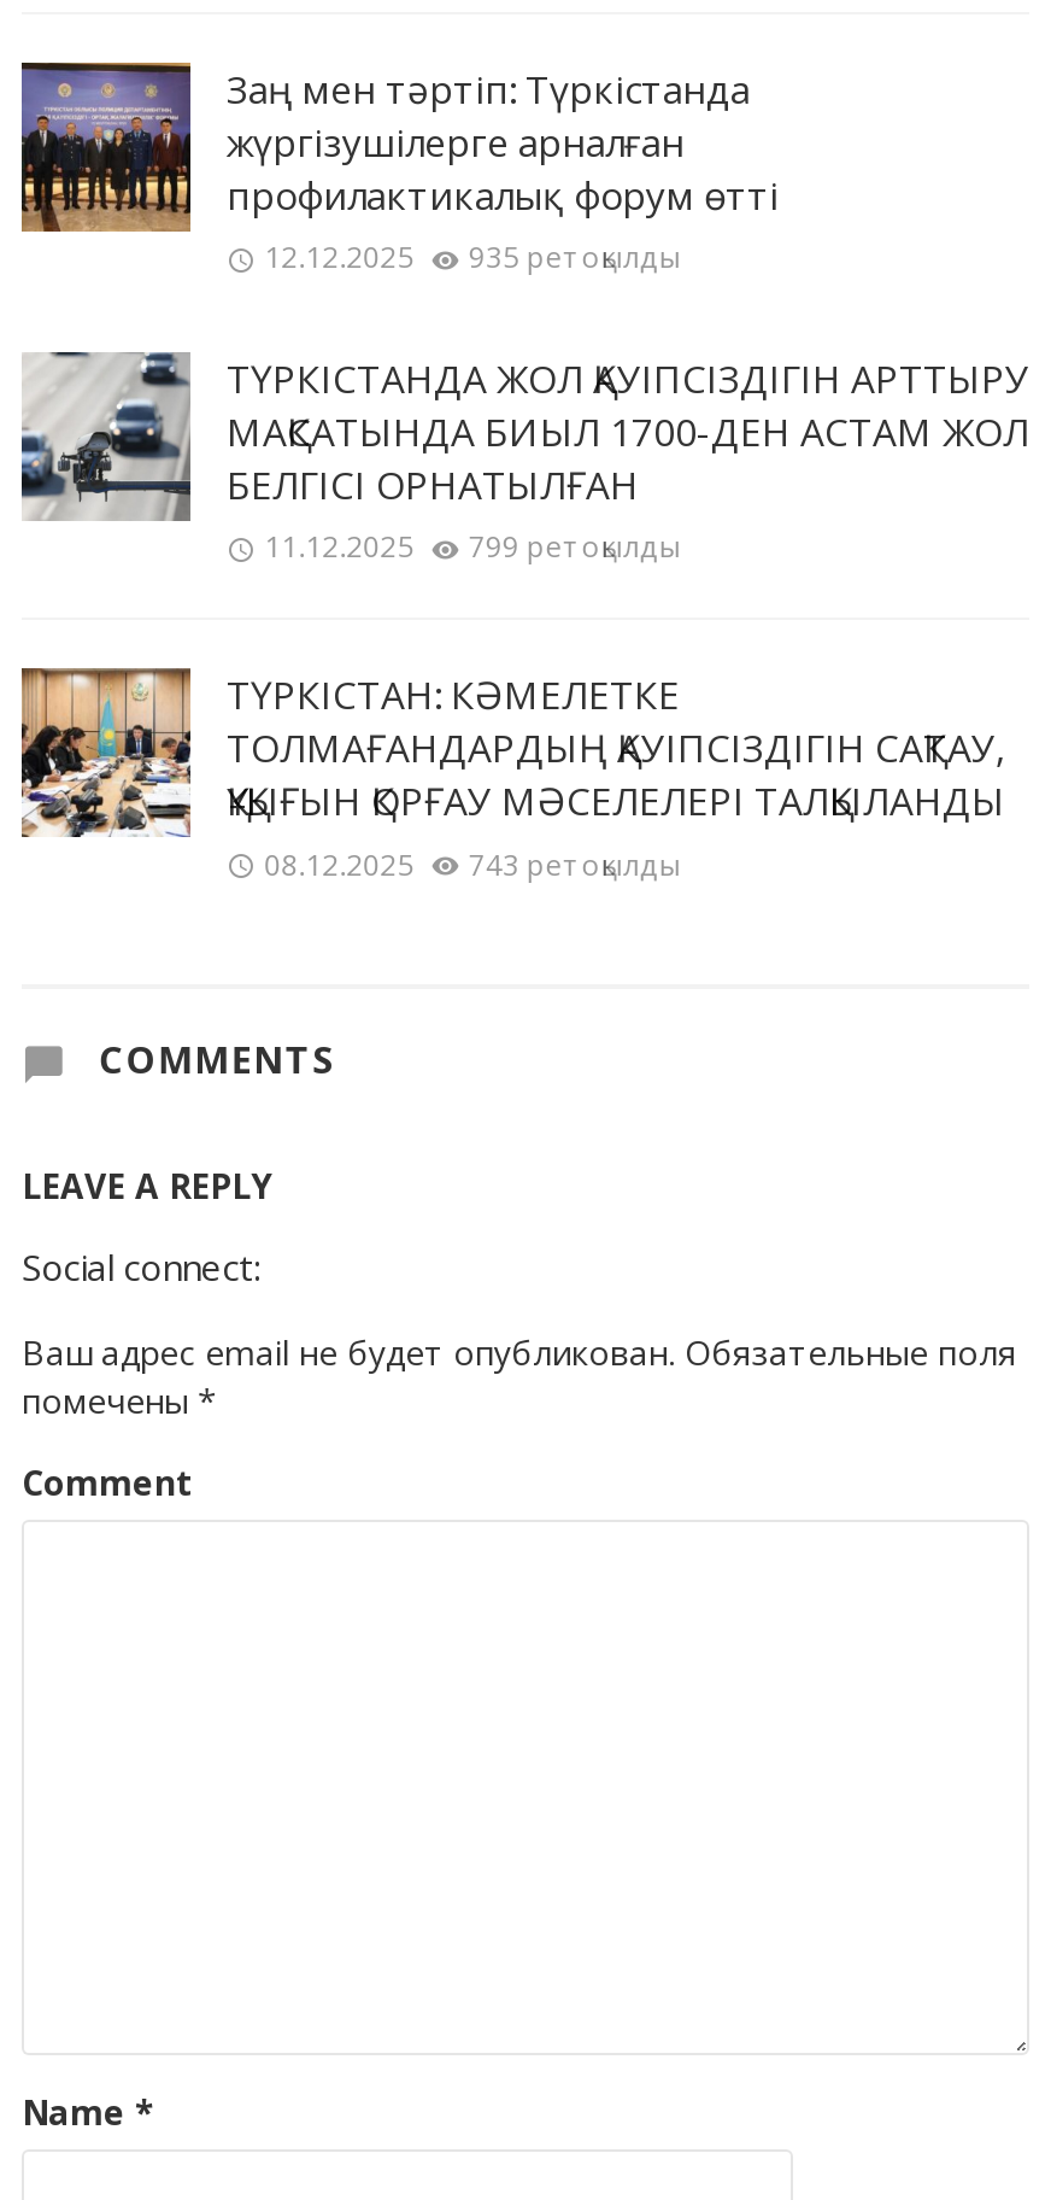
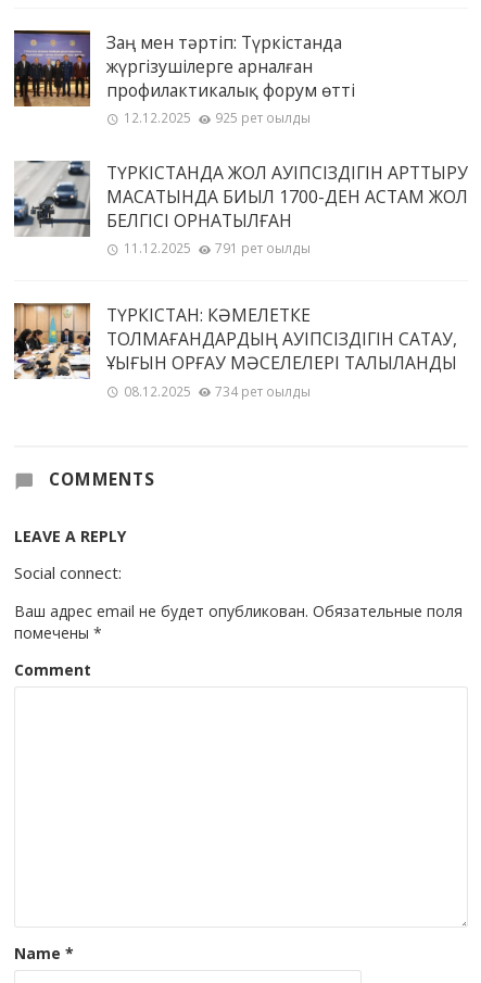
- 12.12.2025 935 рет оқылды
+ 12.12.2025 925 рет оқылды

- 11.12.2025 799 рет оқылды
+ 11.12.2025 791 рет оқылды

- 08.12.2025 743 рет оқылды
+ 08.12.2025 734 рет оқылды
